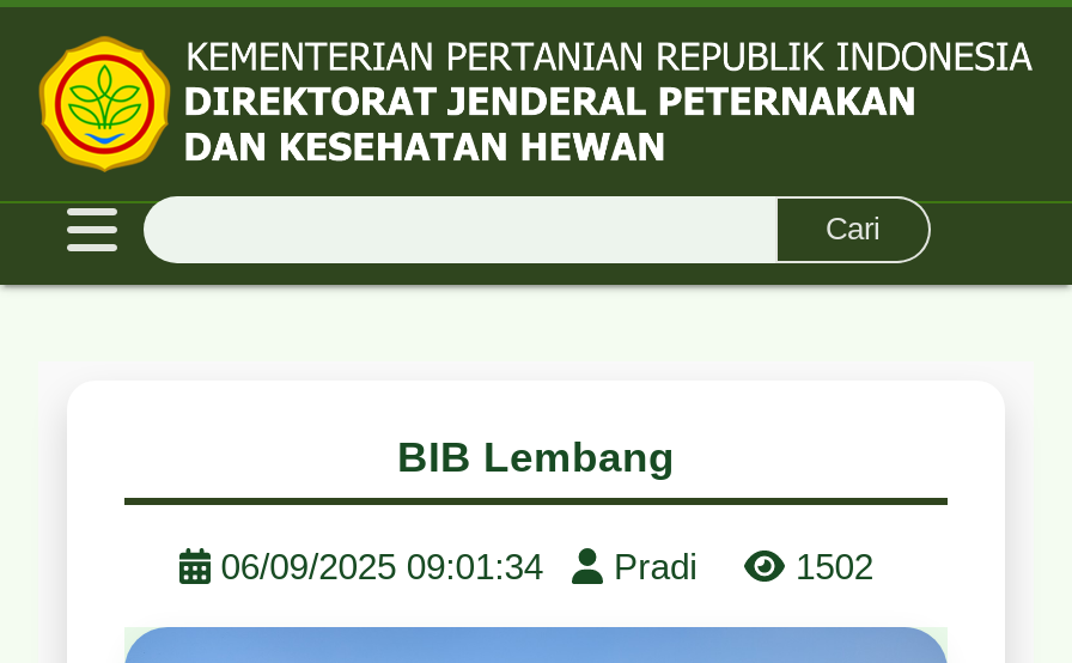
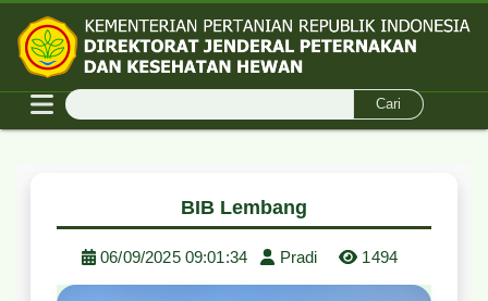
- 06/09/2025 09:01:34 Pradi 1502
+ 06/09/2025 09:01:34 Pradi 1494
